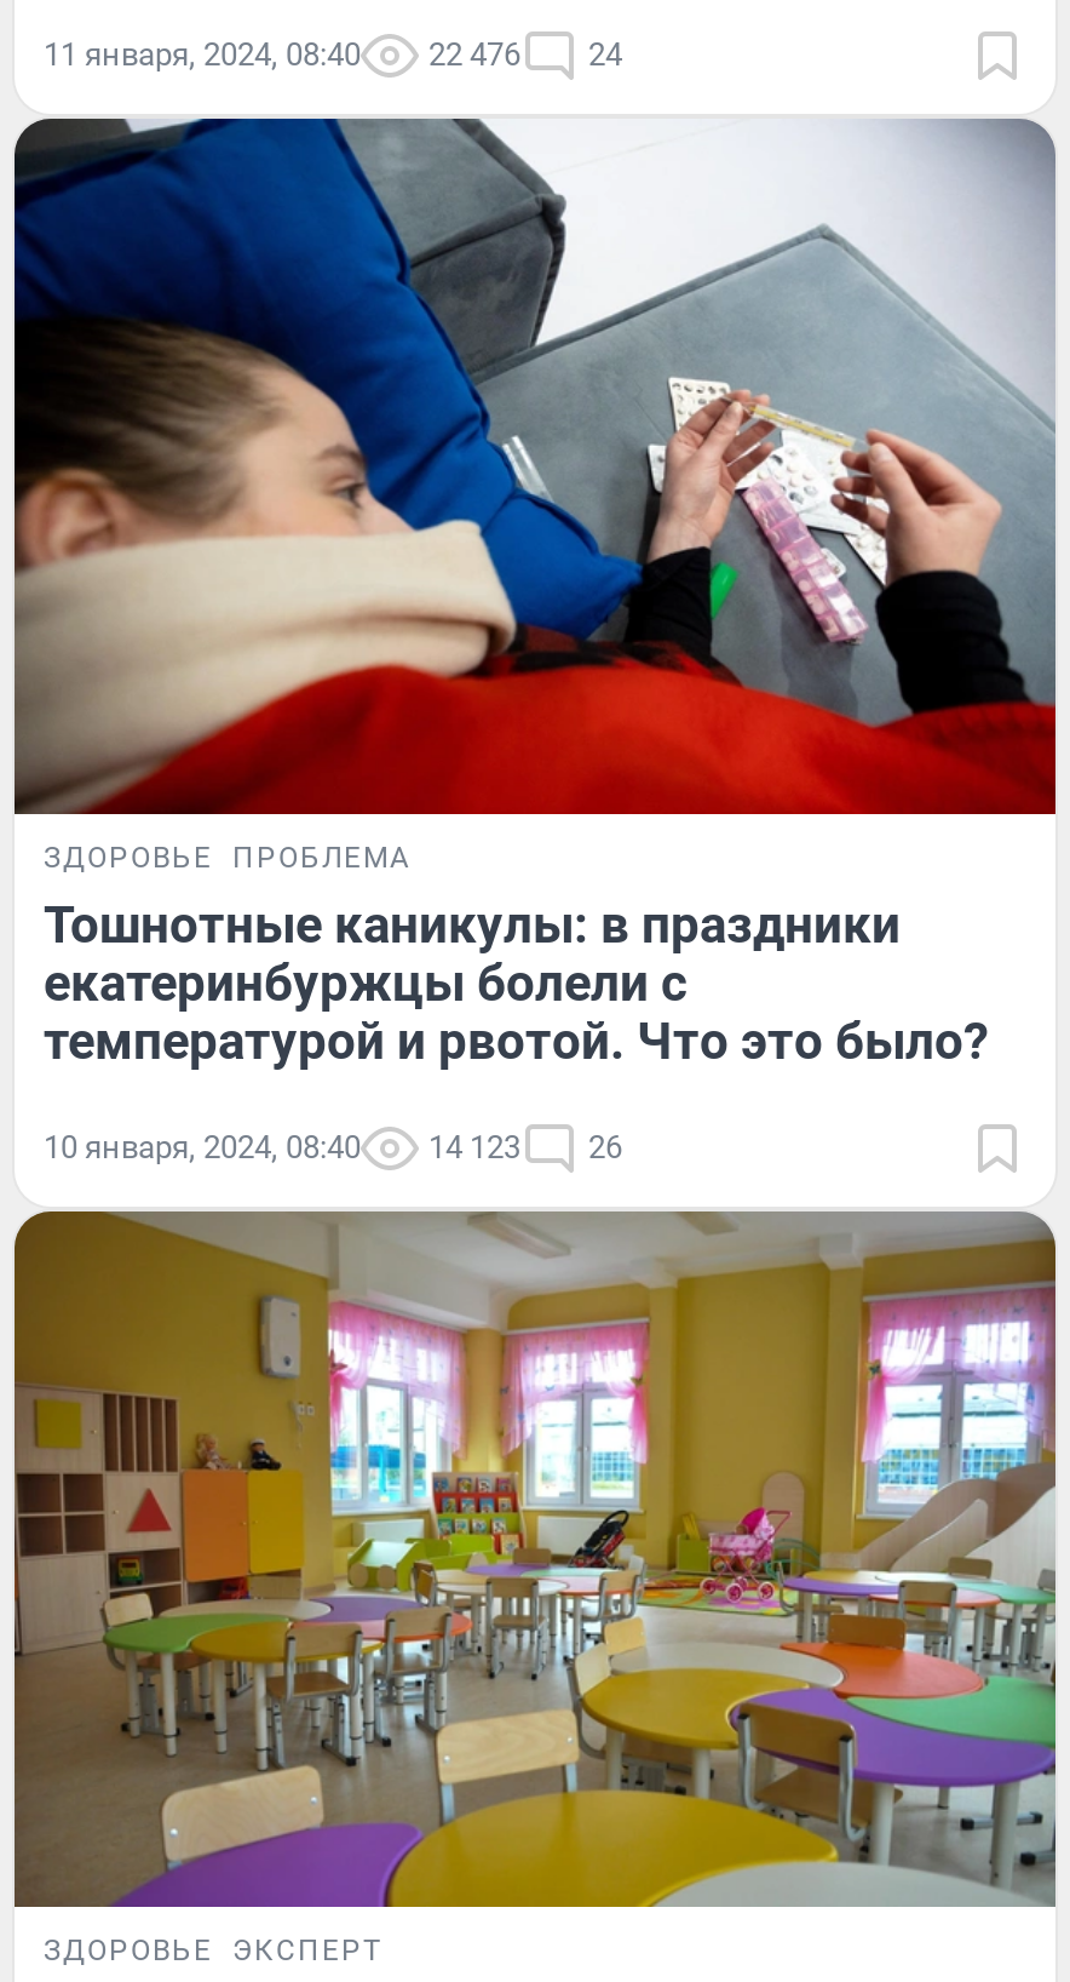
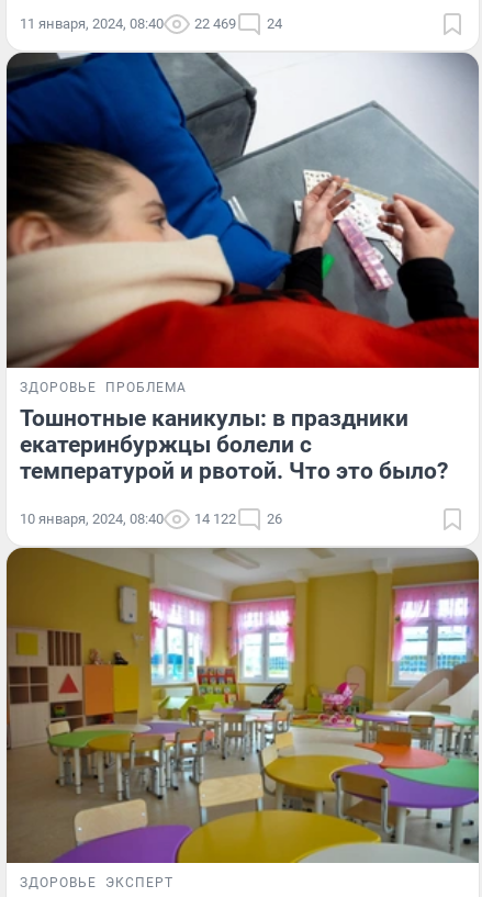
- 11 января, 2024, 08:40 22 476 24
+ 11 января, 2024, 08:40 22 469 24

- 10 января, 2024, 08:40 14 123 26
+ 10 января, 2024, 08:40 14 122 26
